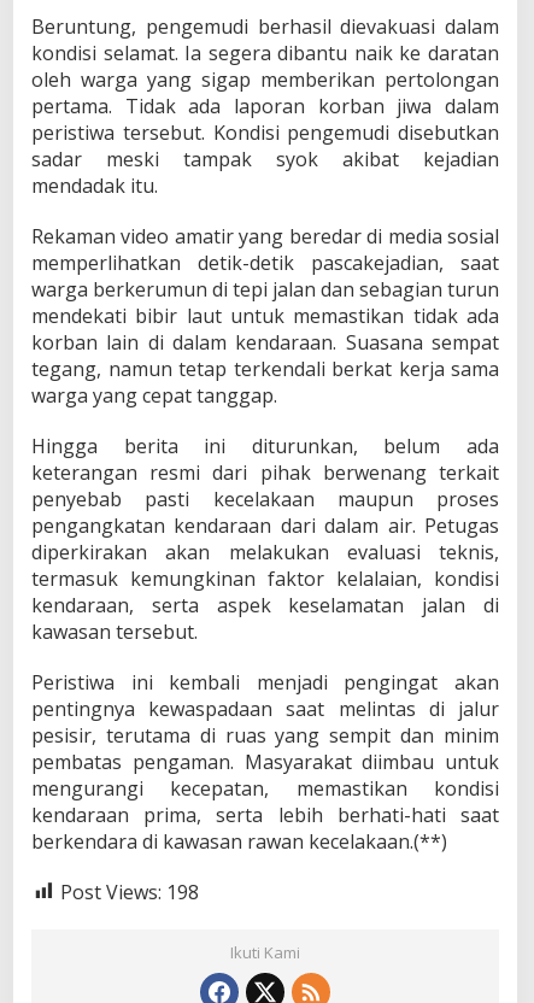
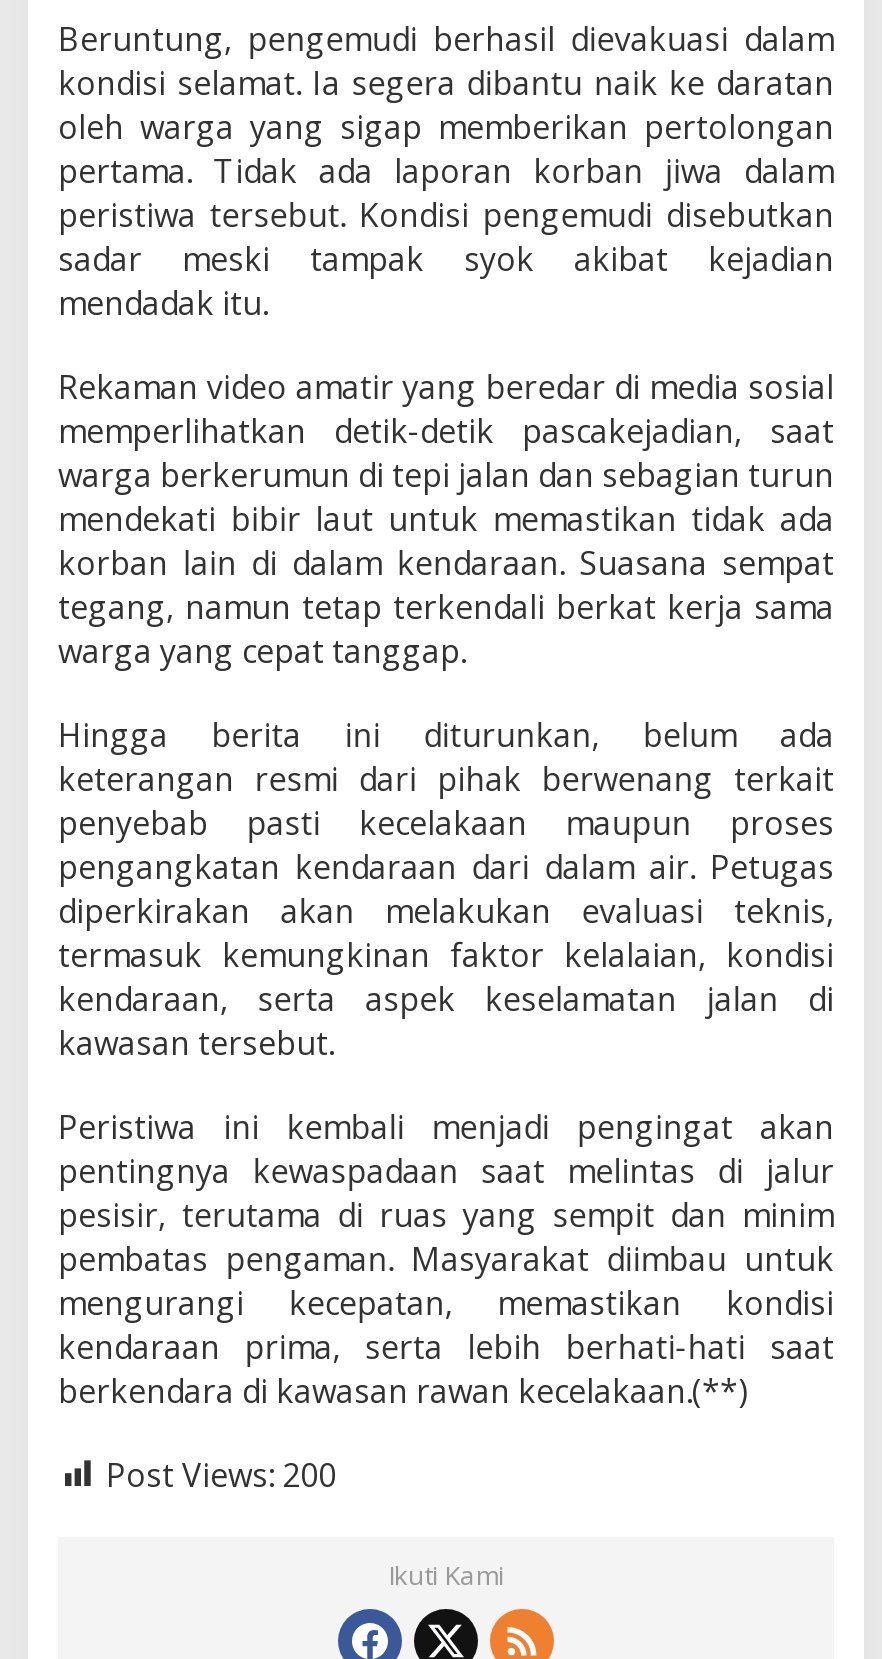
- Post Views: 198
+ Post Views: 200
